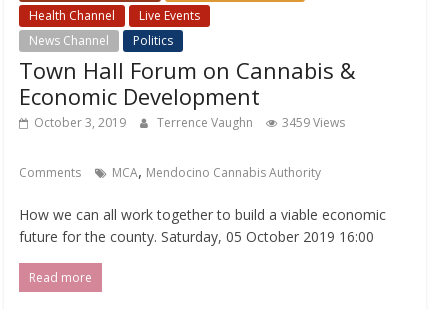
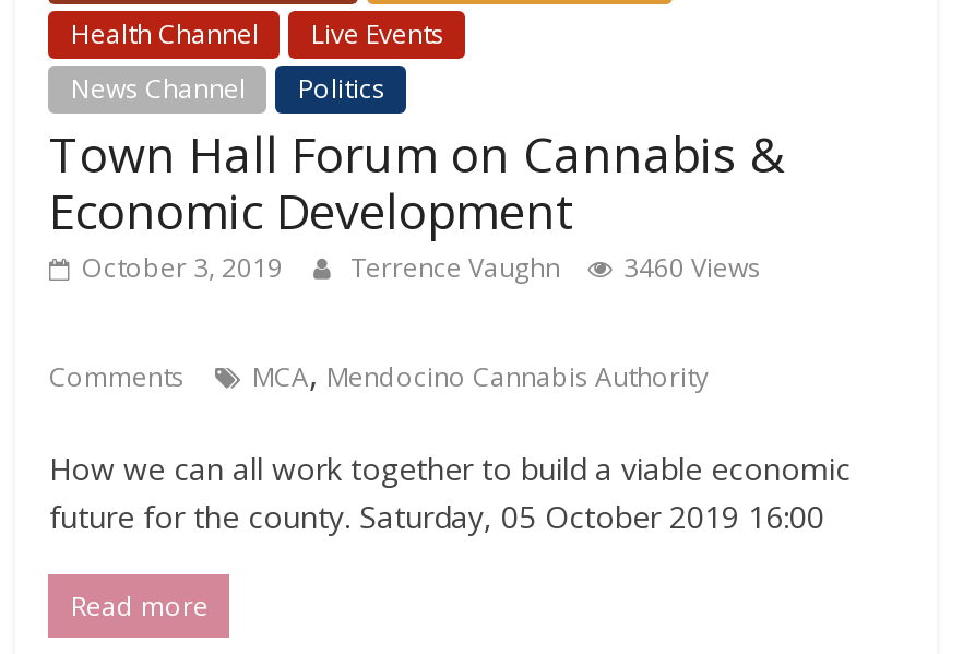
- October 3, 2019 Terrence Vaughn 3459 Views
+ October 3, 2019 Terrence Vaughn 3460 Views
